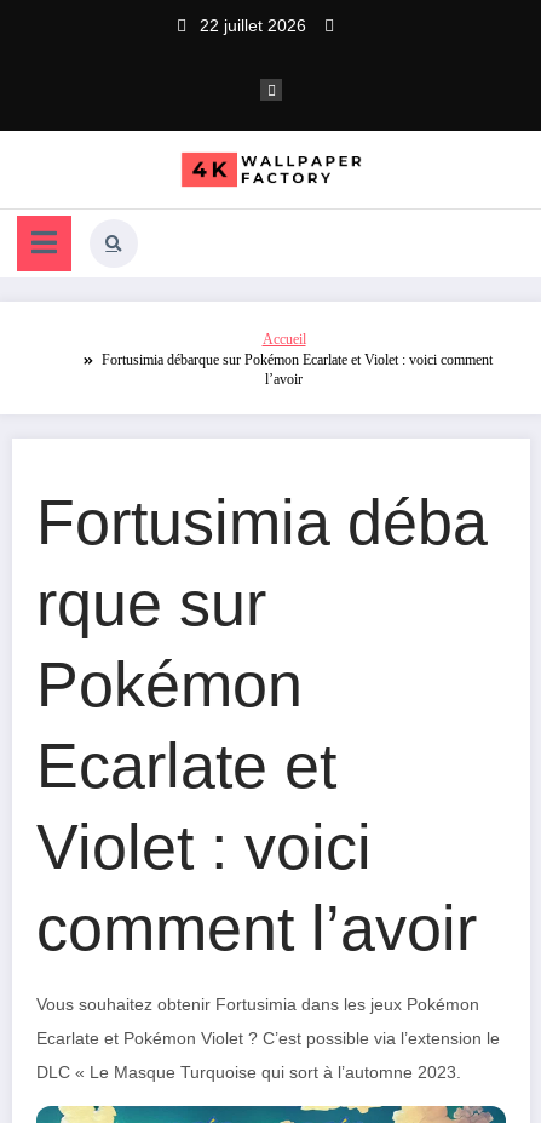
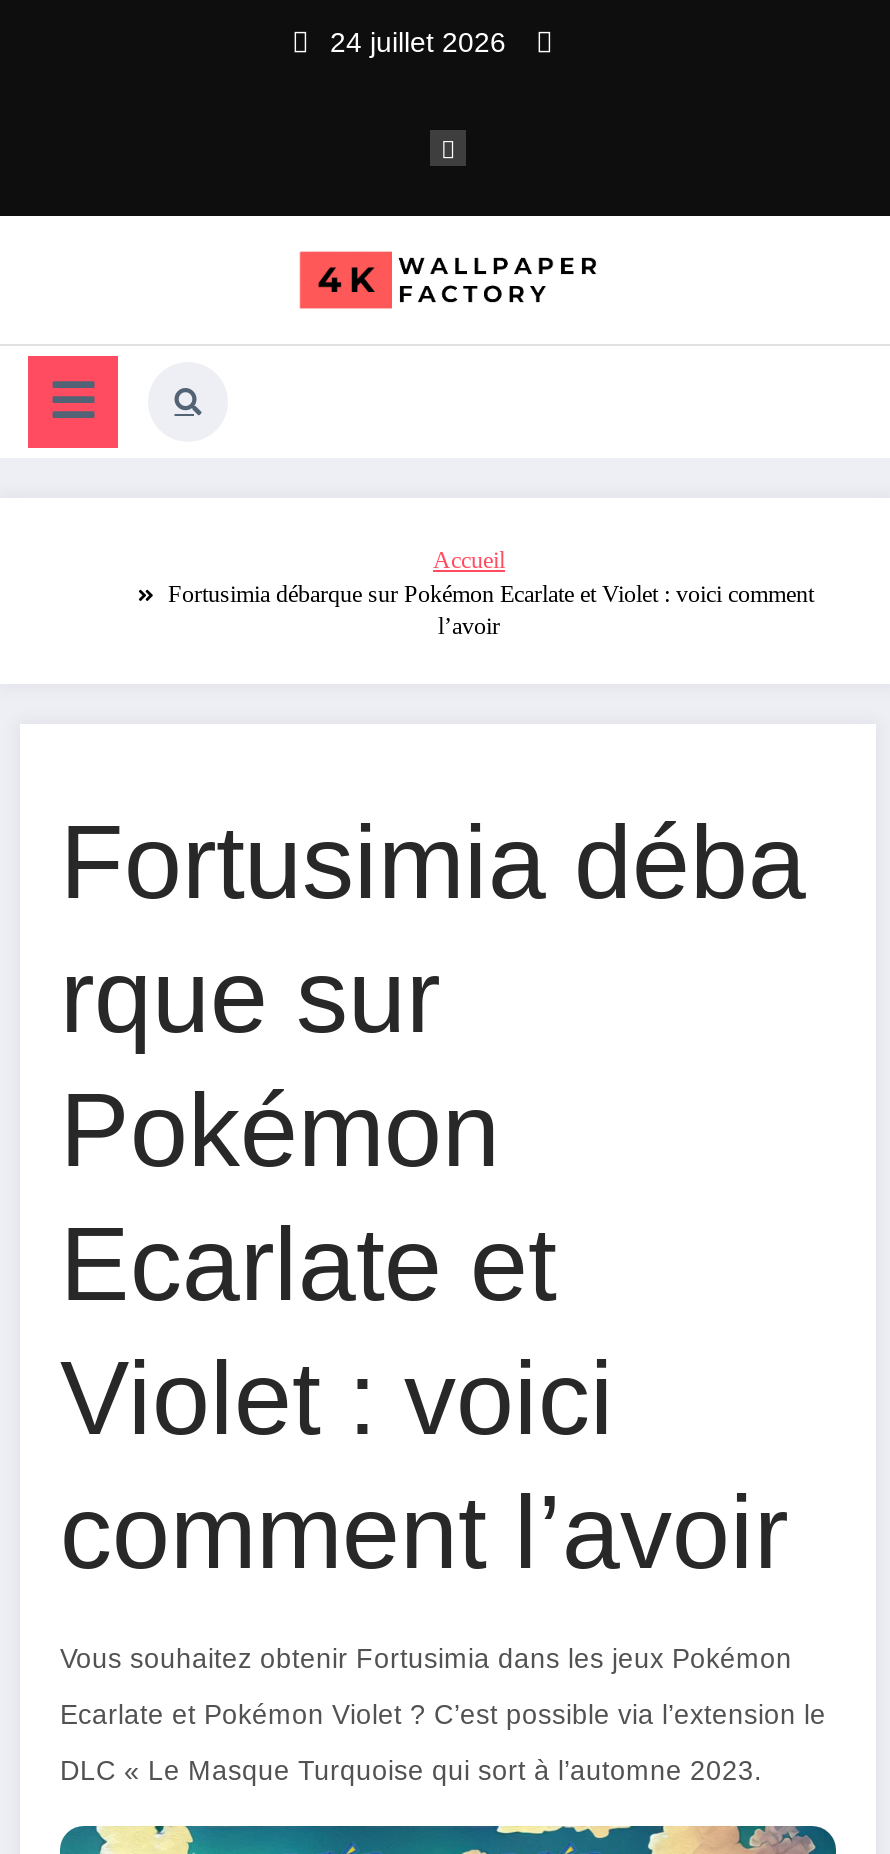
- 22 juillet 2026
+ 24 juillet 2026
